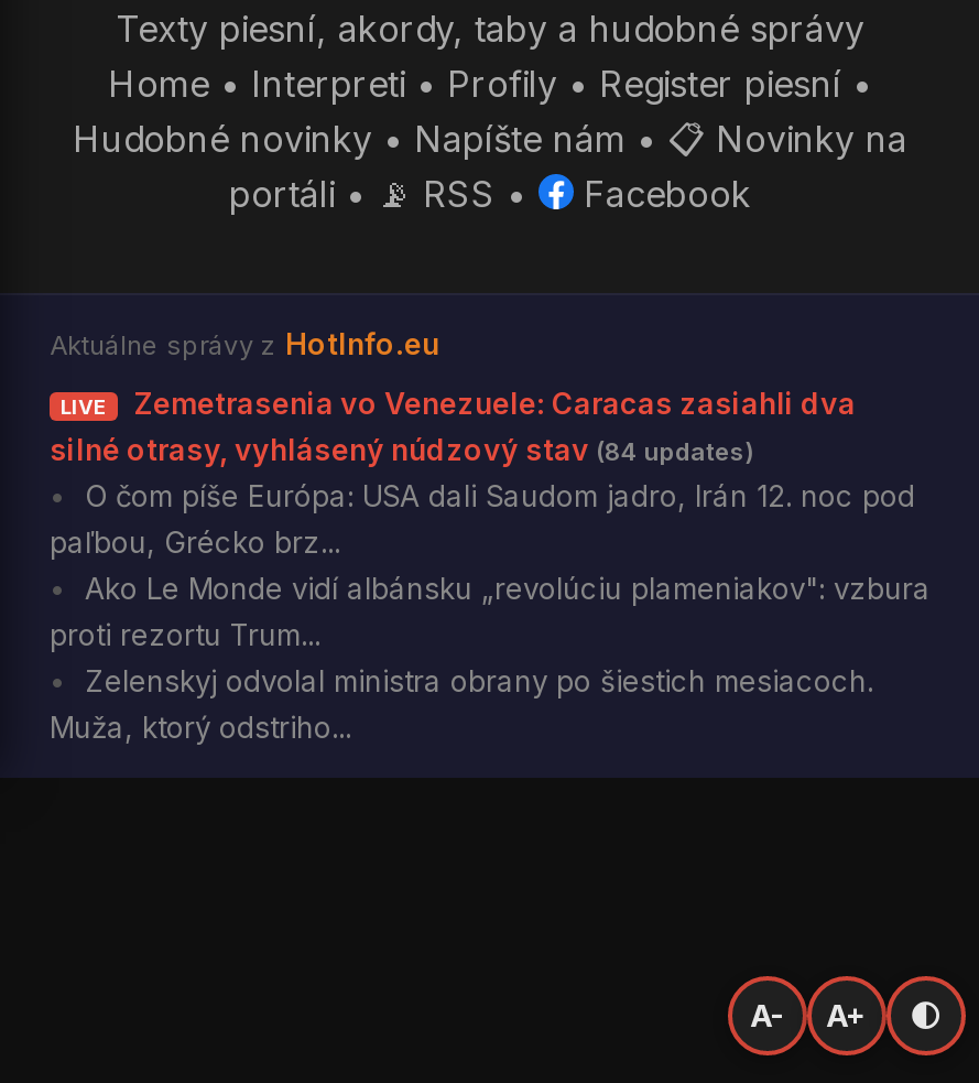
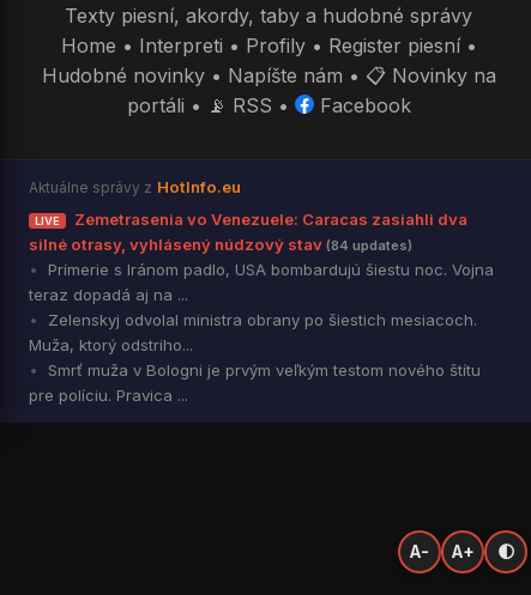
- O čom píše Európa: USA dali Saudom jadro, Irán 12. noc pod
- paľbou, Grécko brz...
- Ako Le Monde vidí albánsku „revolúciu plameniakov": vzbura
- proti rezortu Trum...
+ Prímerie s Iránom padlo, USA bombardujú šiestu noc. Vojna
+ teraz dopadá aj na ...

moved up: Zelenskyj odvolal ministra obrany po šiestich mesiacoch. | Muža, ktorý odstriho...

+ Smrť muža v Bologni je prvým veľkým testom nového štítu
+ pre políciu. Pravica ...
